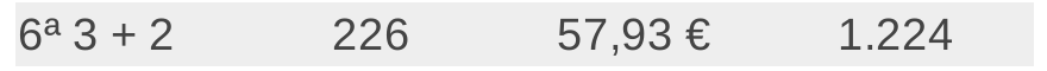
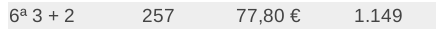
- 226
+ 257

- 57,93 €
+ 77,80 €

- 1.224
+ 1.149
